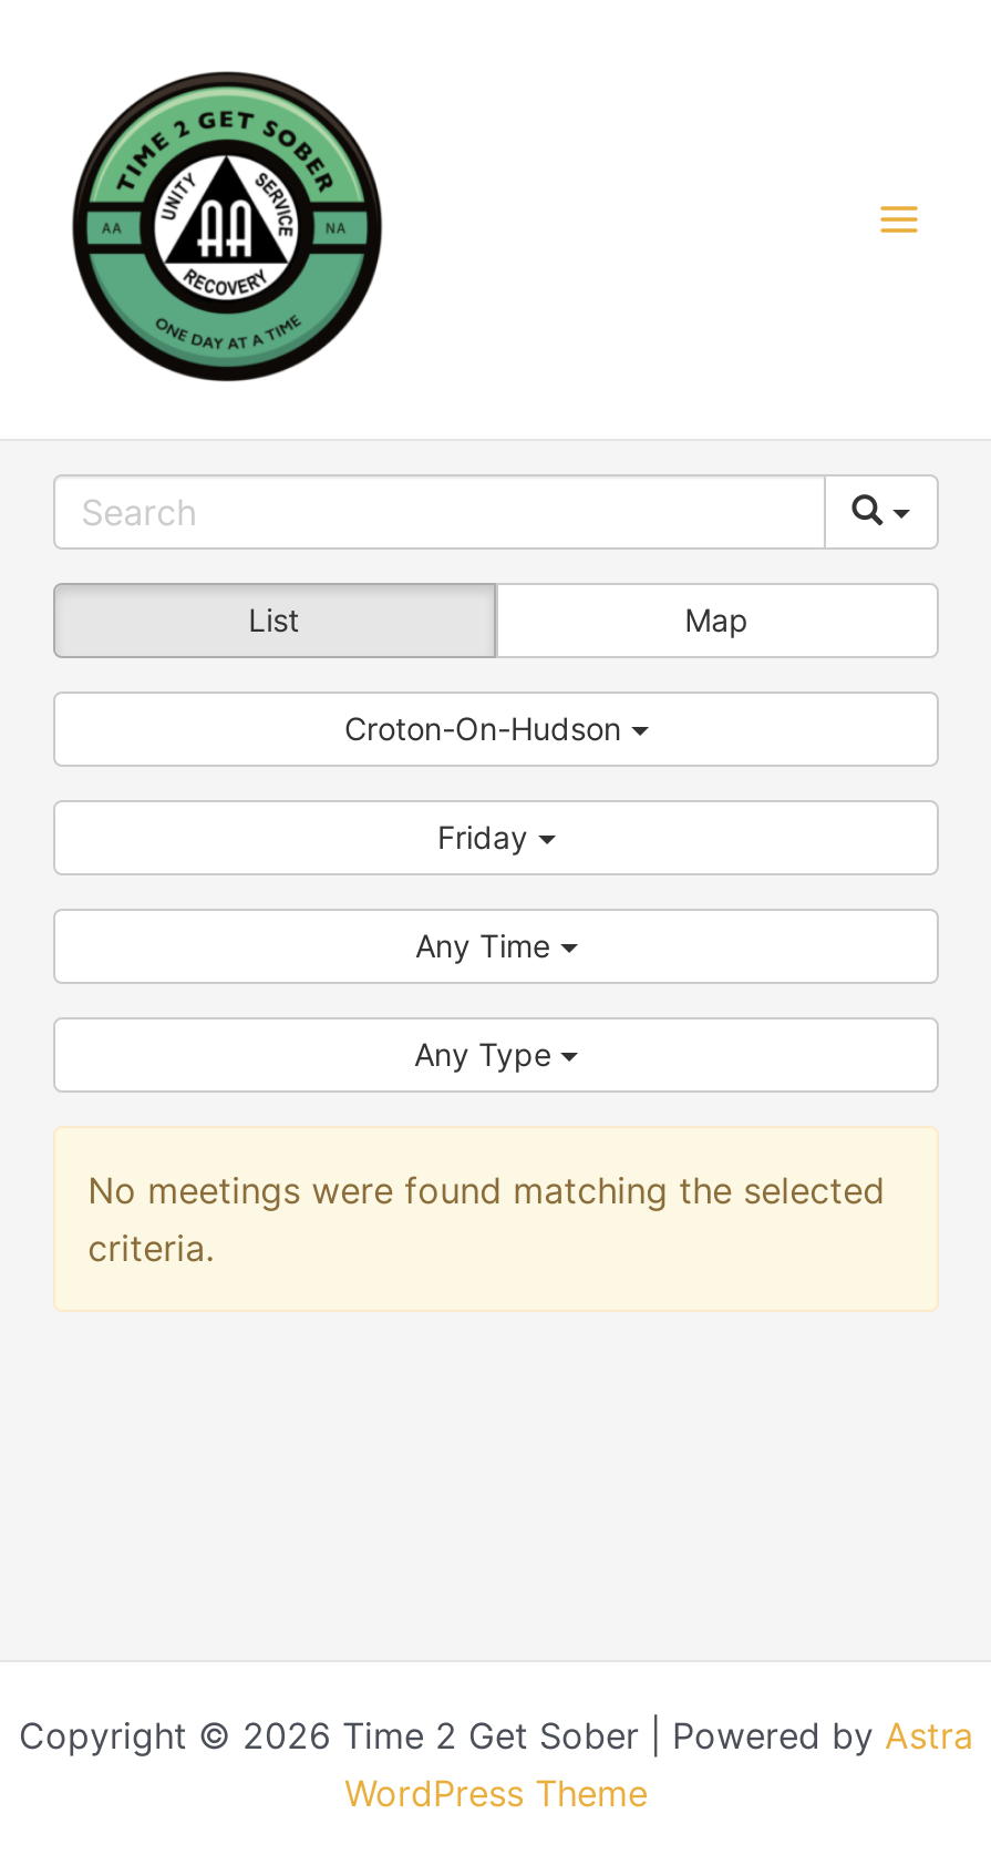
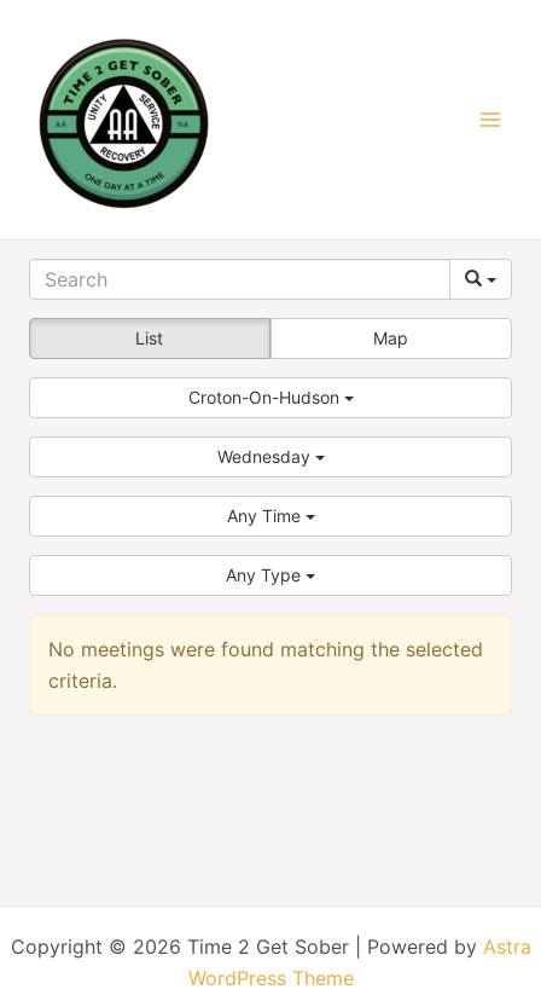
- Friday
+ Wednesday
